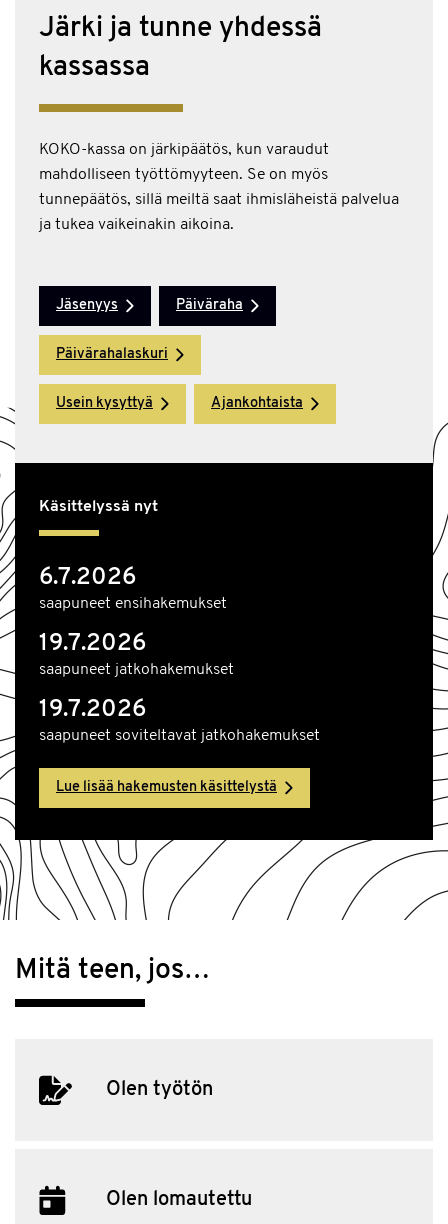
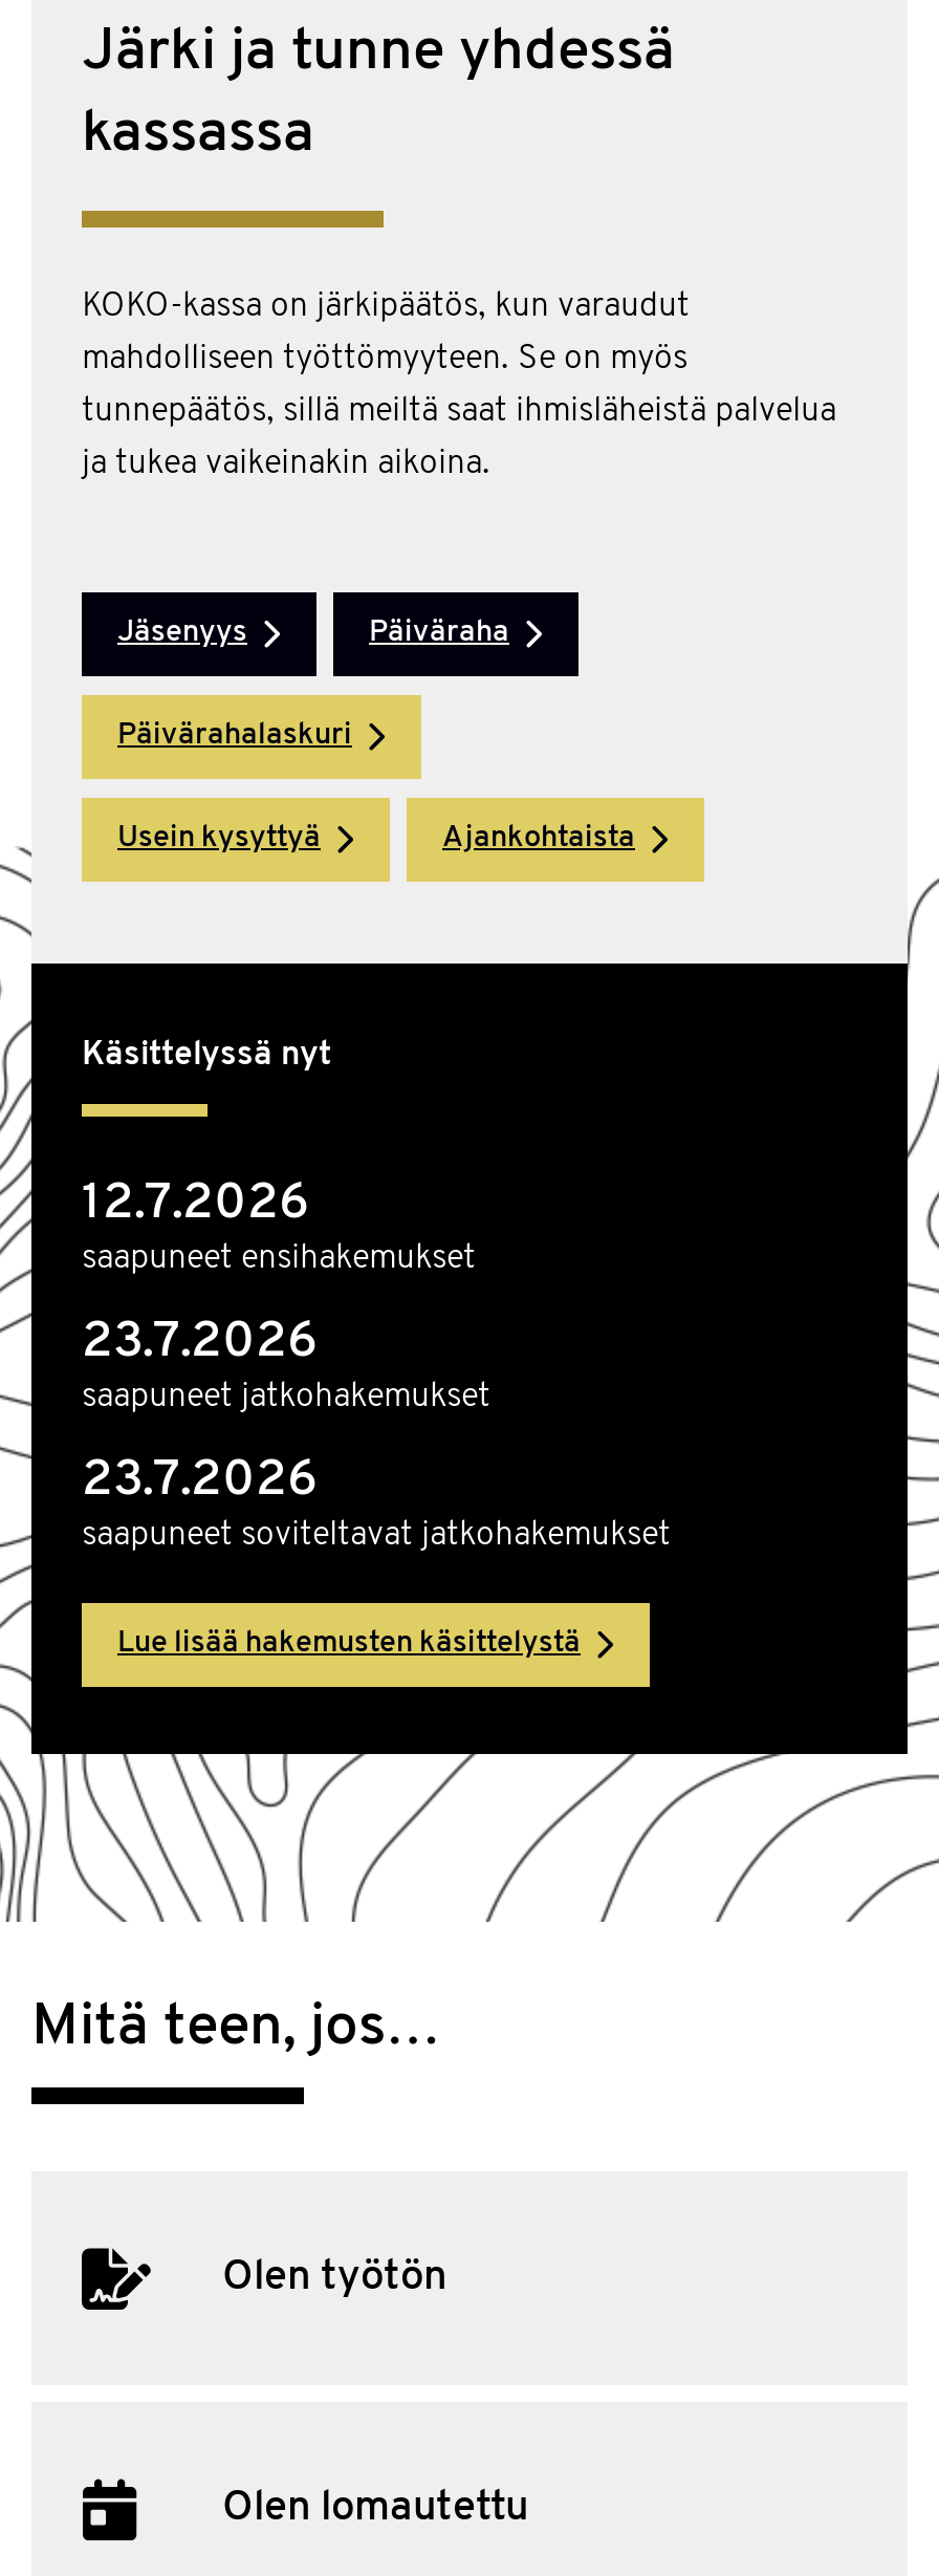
- 6.7.2026
+ 12.7.2026

- 19.7.2026
+ 23.7.2026

- 19.7.2026
+ 23.7.2026
